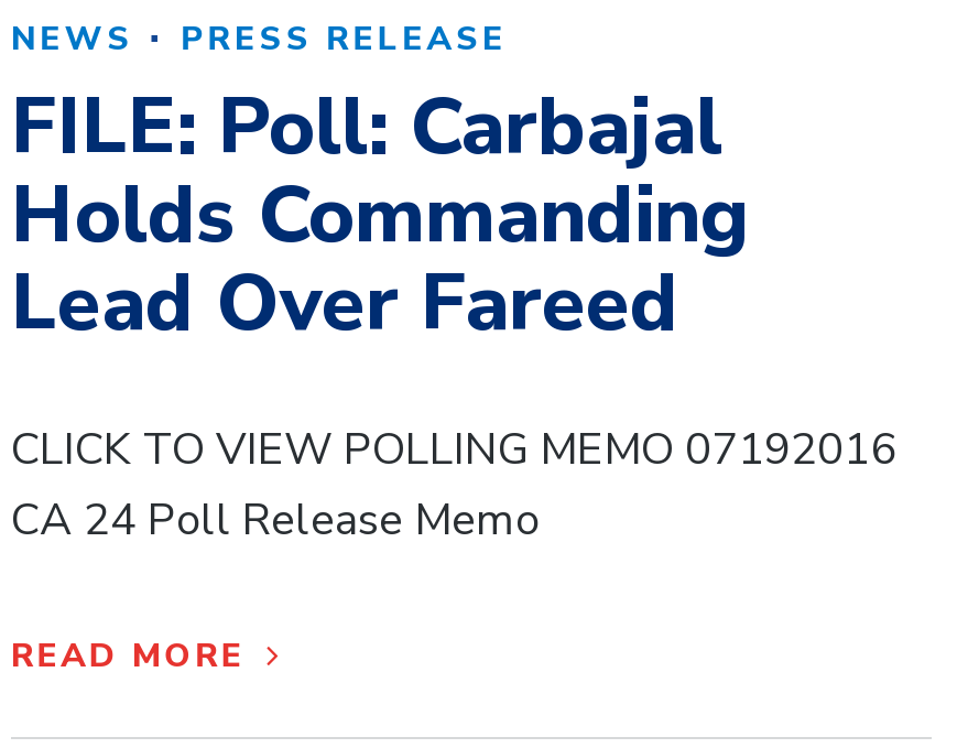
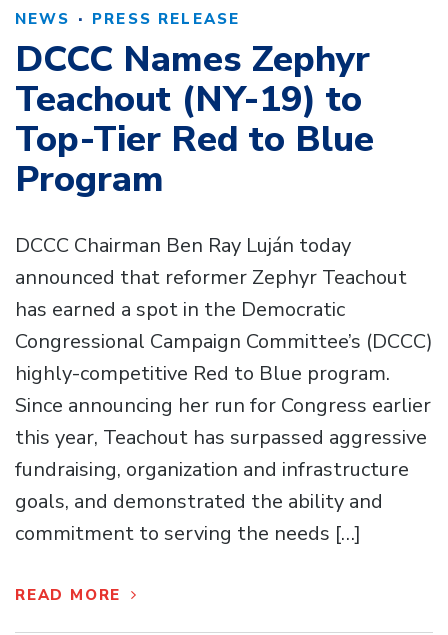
- FILE: Poll: Carbajal
- Holds Commanding
- Lead Over Fareed
+ DCCC Names Zephyr
+ Teachout (NY-19) to
+ Top-Tier Red to Blue
+ Program

- CLICK TO VIEW POLLING MEMO 07192016
- CA 24 Poll Release Memo
+ DCCC Chairman Ben Ray Luján today
+ announced that reformer Zephyr Teachout
+ has earned a spot in the Democratic
+ Congressional Campaign Committee’s (DCCC)
+ highly-competitive Red to Blue program.
+ Since announcing her run for Congress earlier
+ this year, Teachout has surpassed aggressive
+ fundraising, organization and infrastructure
+ goals, and demonstrated the ability and
+ commitment to serving the needs […]
